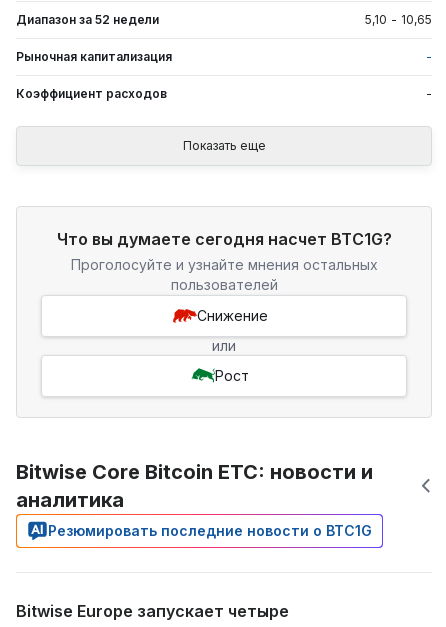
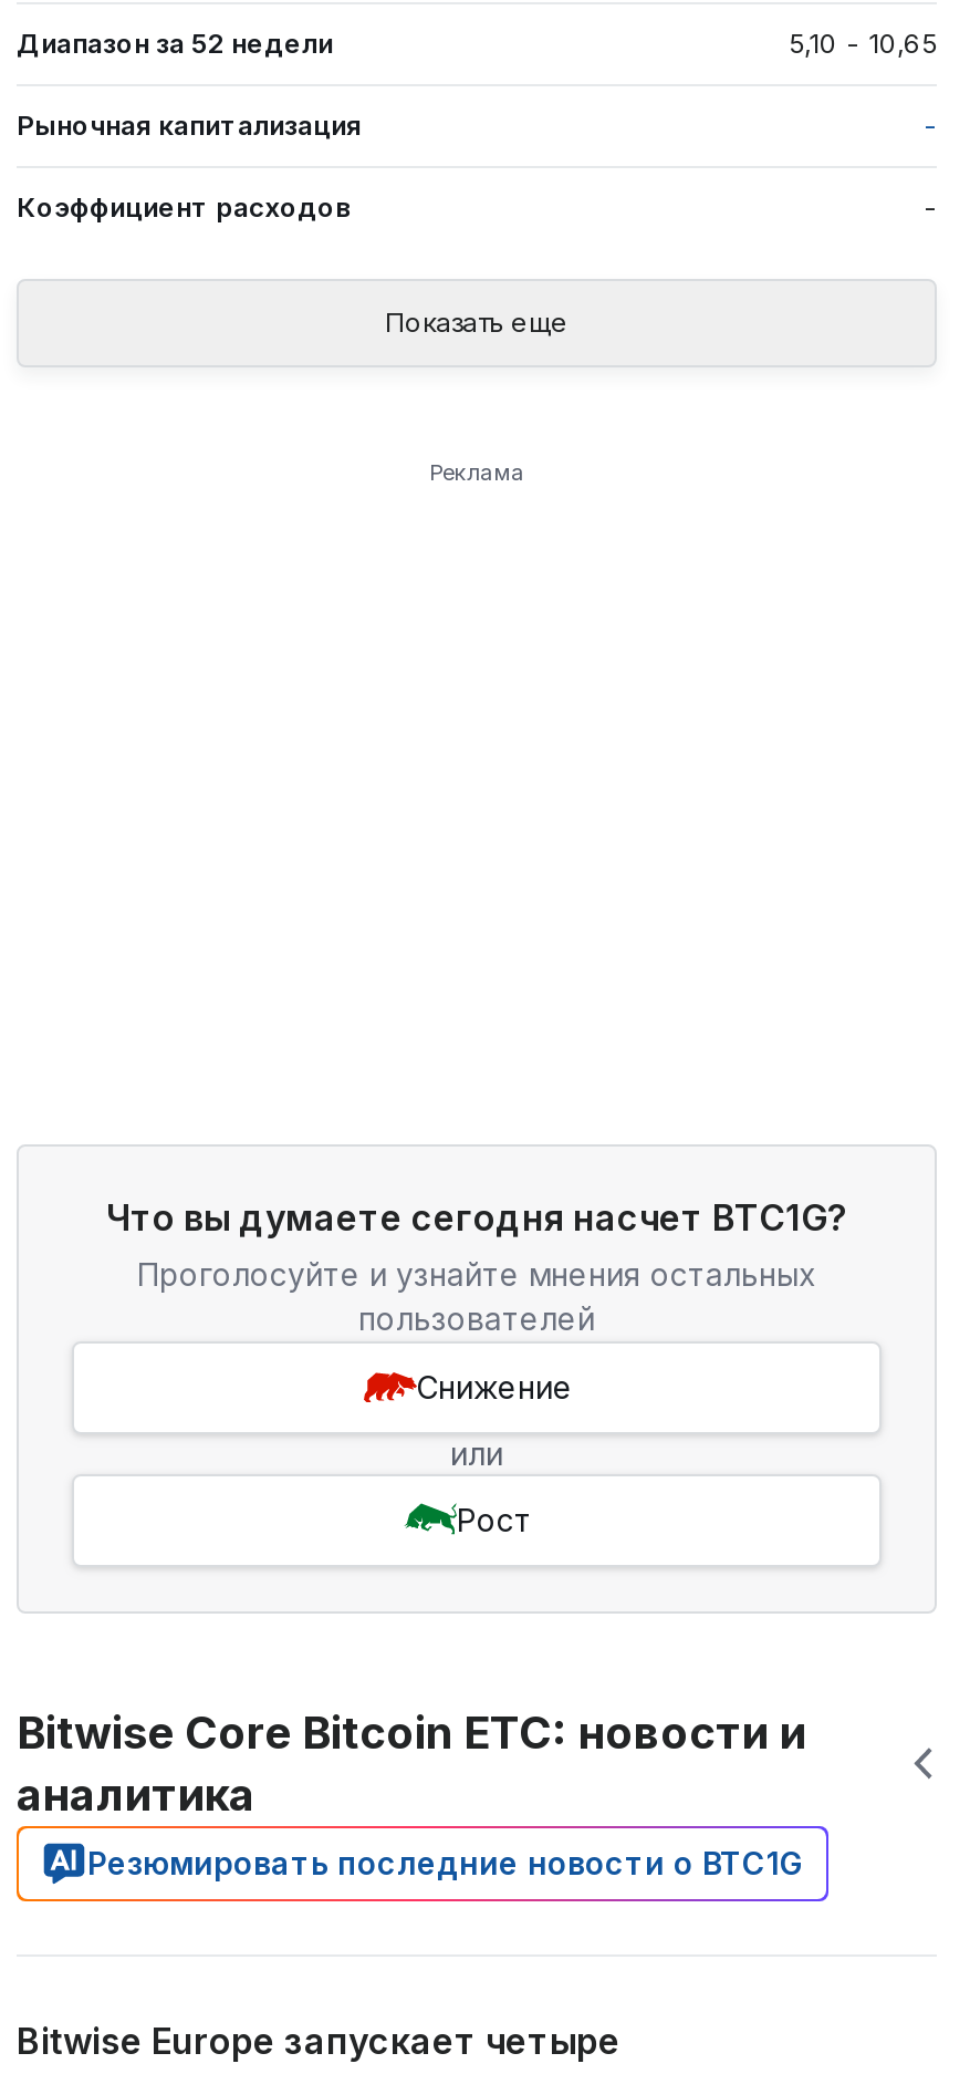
+ Реклама
